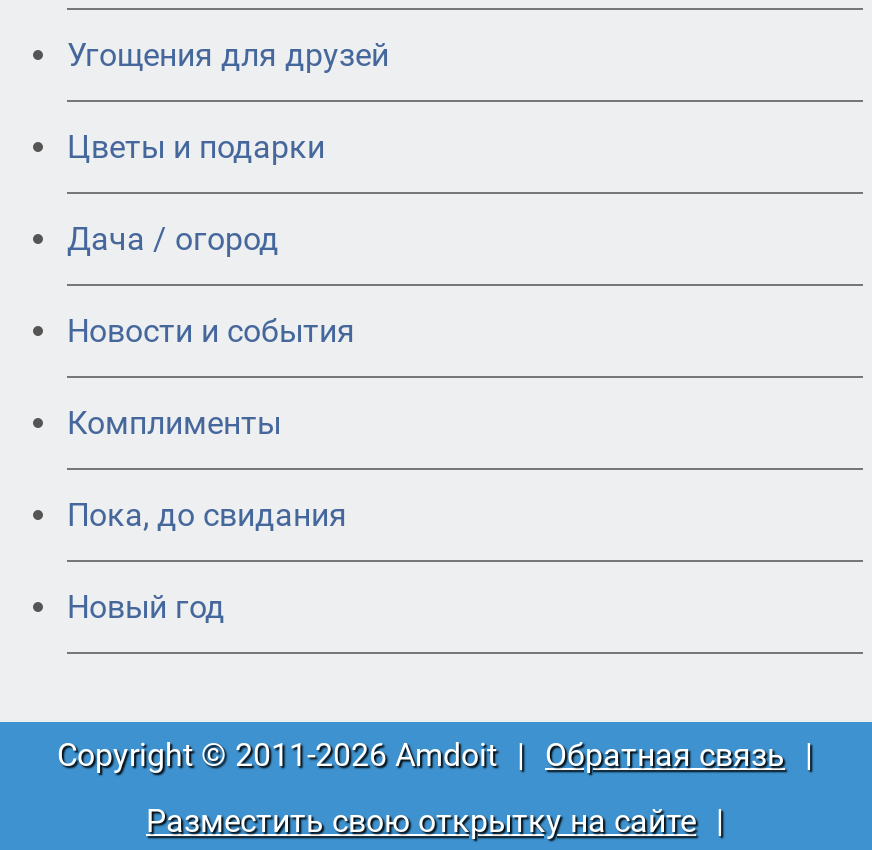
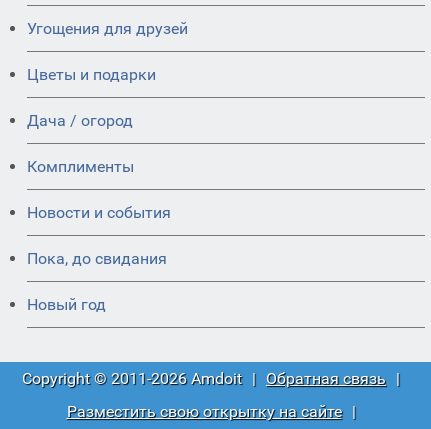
moved down: Новости и события

moved up: Комплименты
